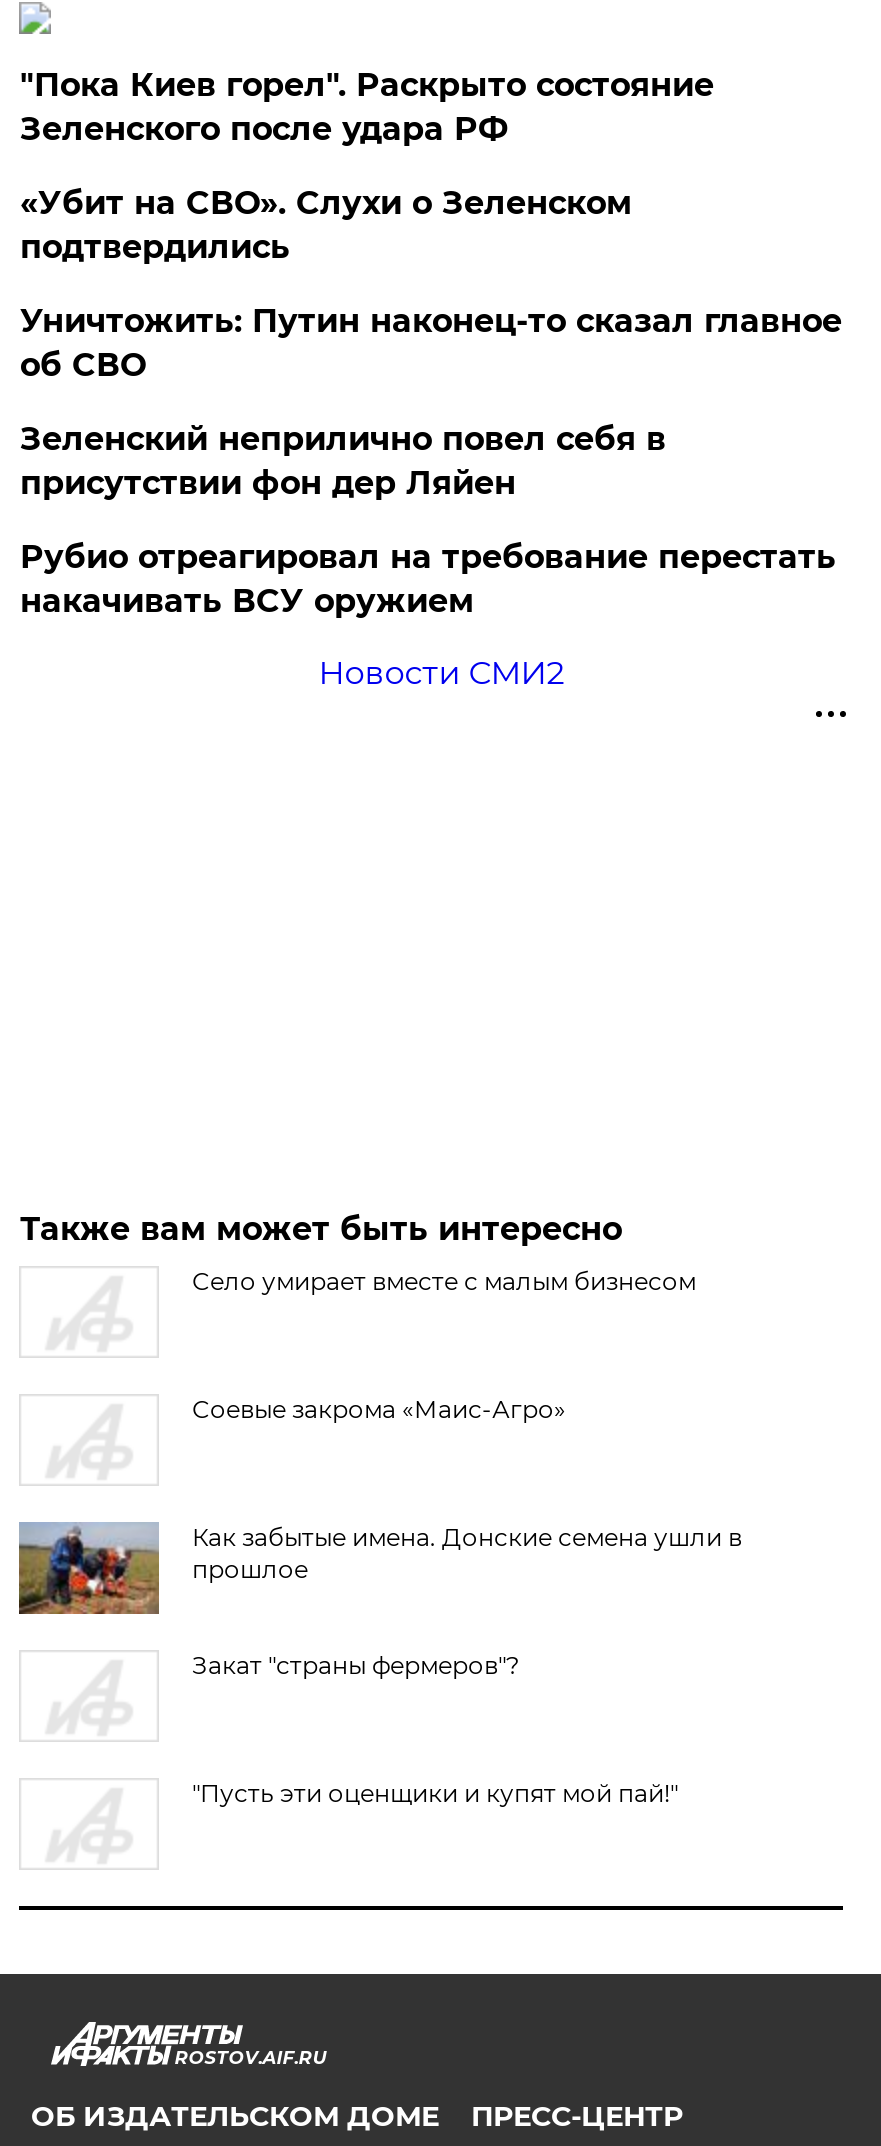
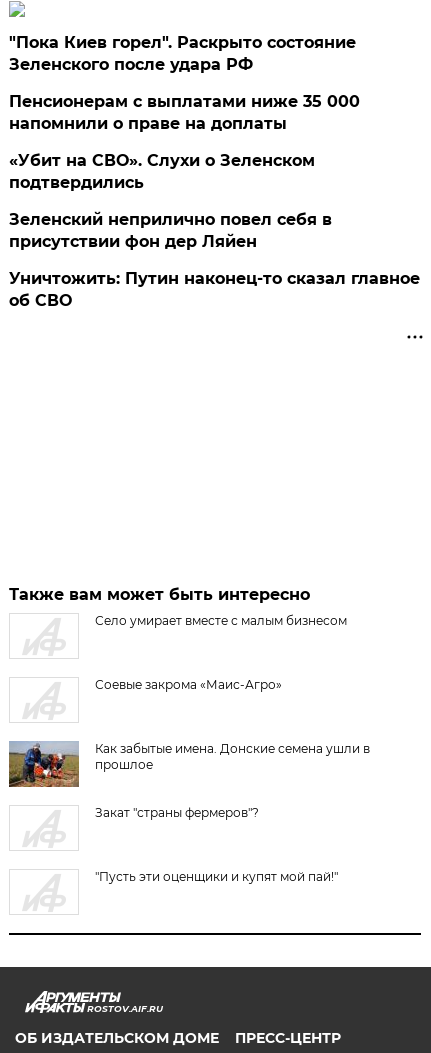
+ Пенсионерам с выплатами ниже 35 000
+ напомнили о праве на доплаты

moved down: «Убит на СВО». Слухи о Зеленском | подтвердились

moved down: Уничтожить: Путин наконец-то сказал главное | об СВО

- Рубио отреагировал на требование перестать
- накачивать ВСУ оружием
- Новости СМИ2
